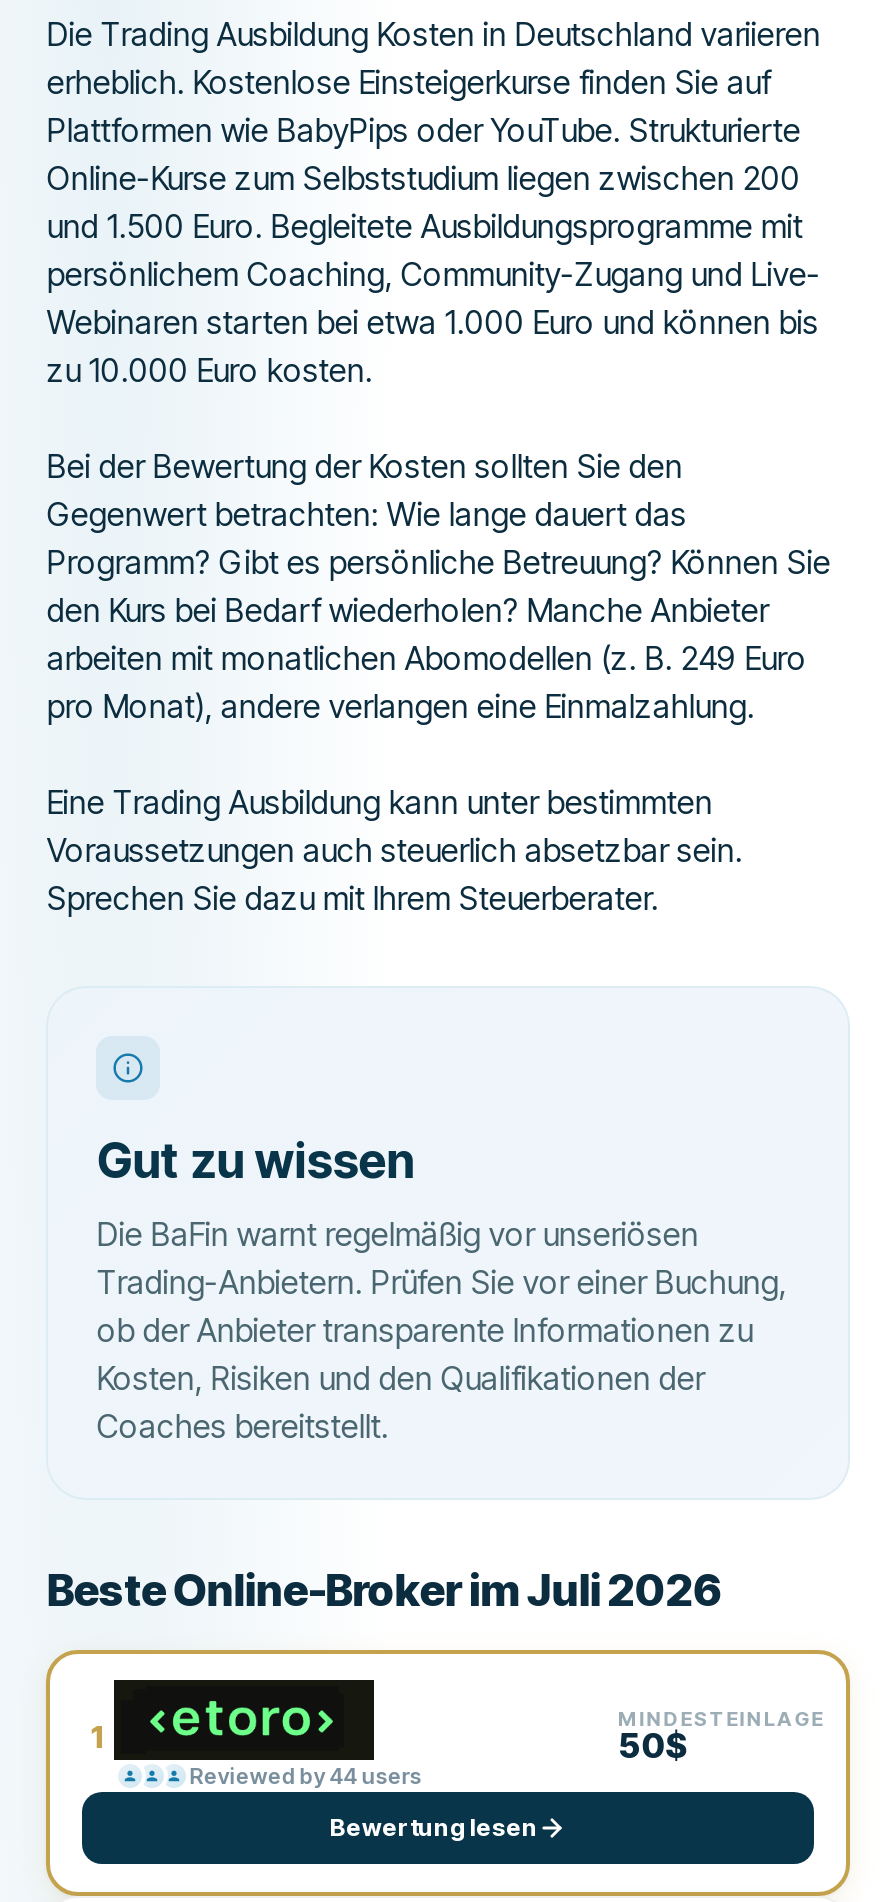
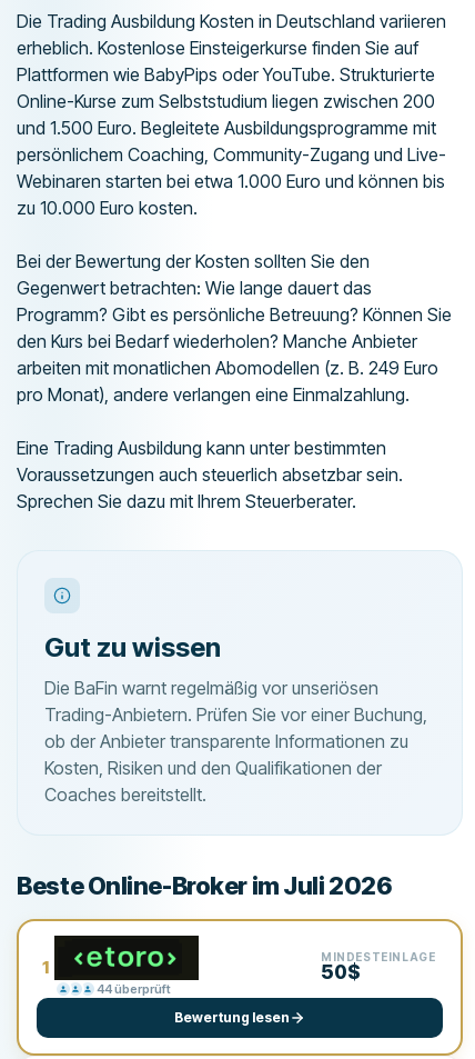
- Reviewed by 44 users
+ 44 überprüft
